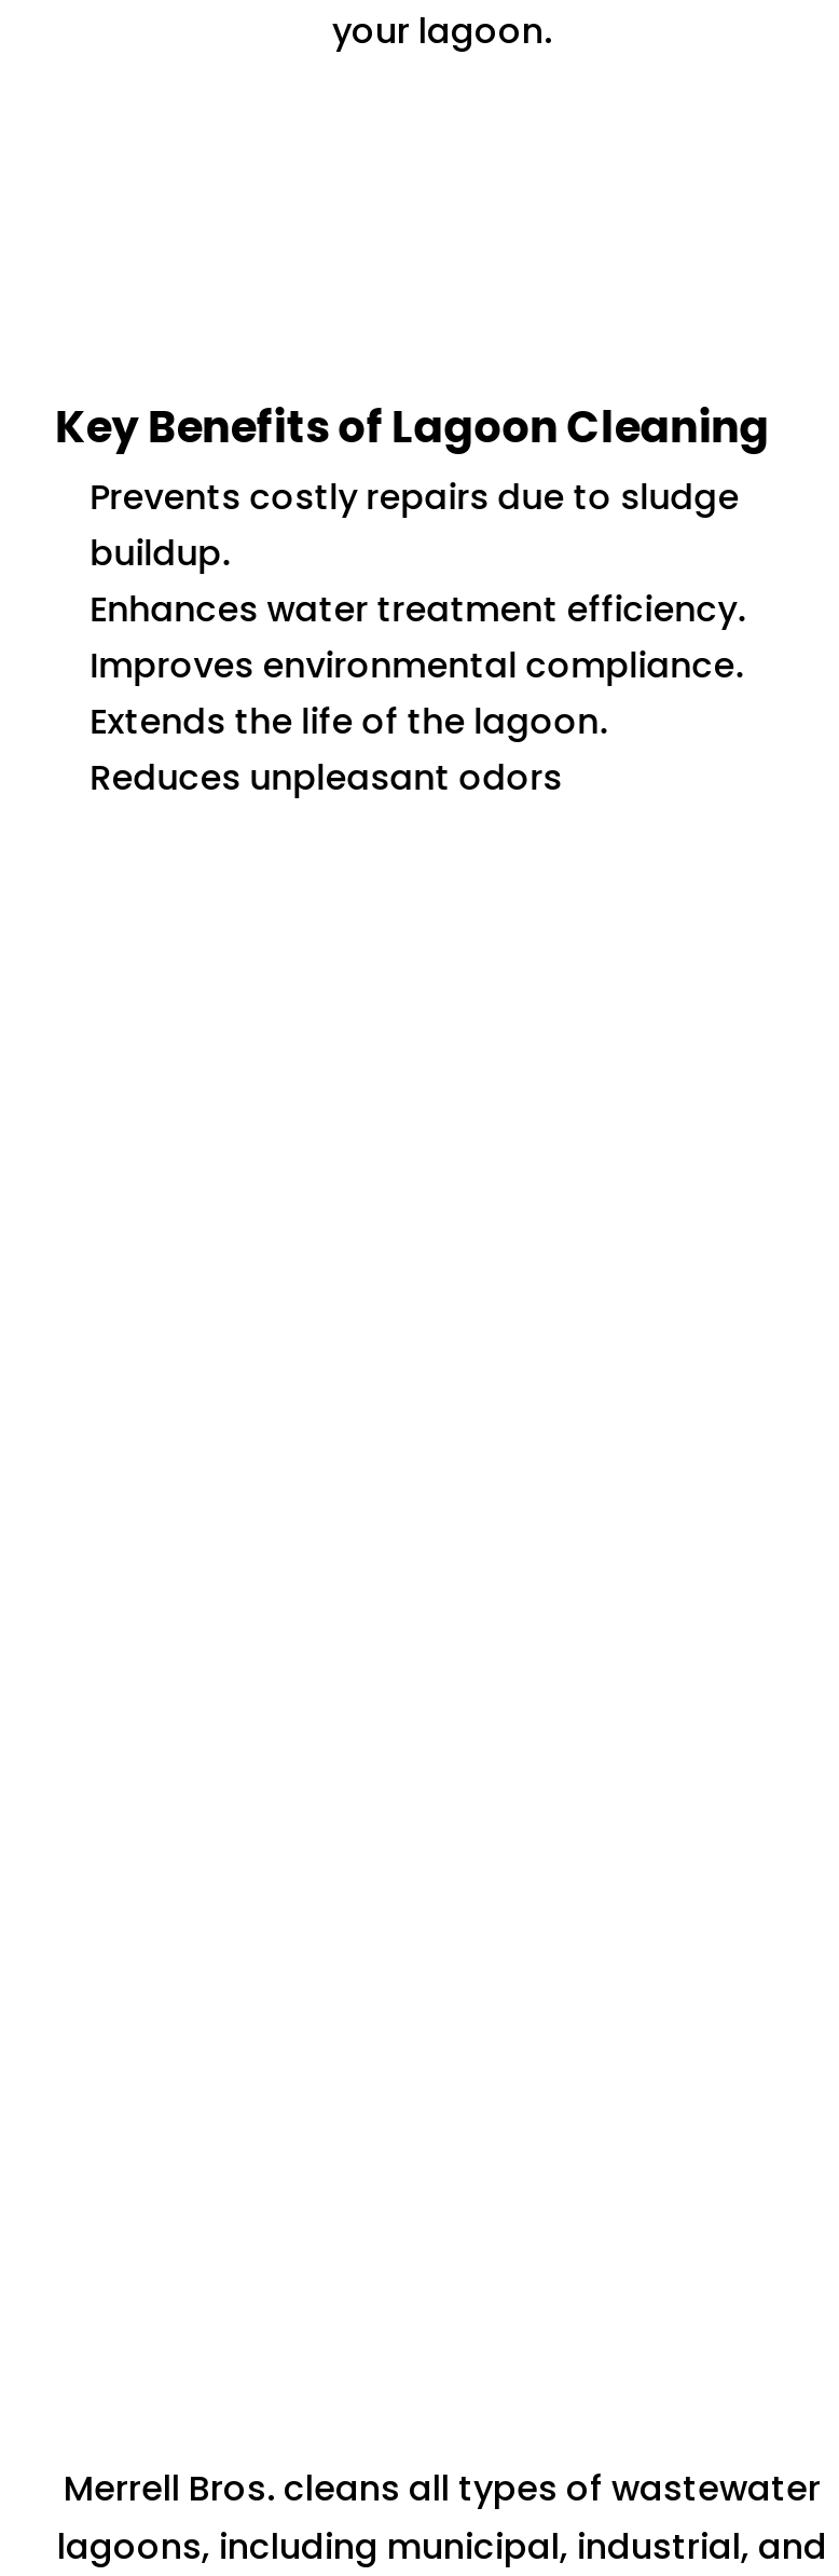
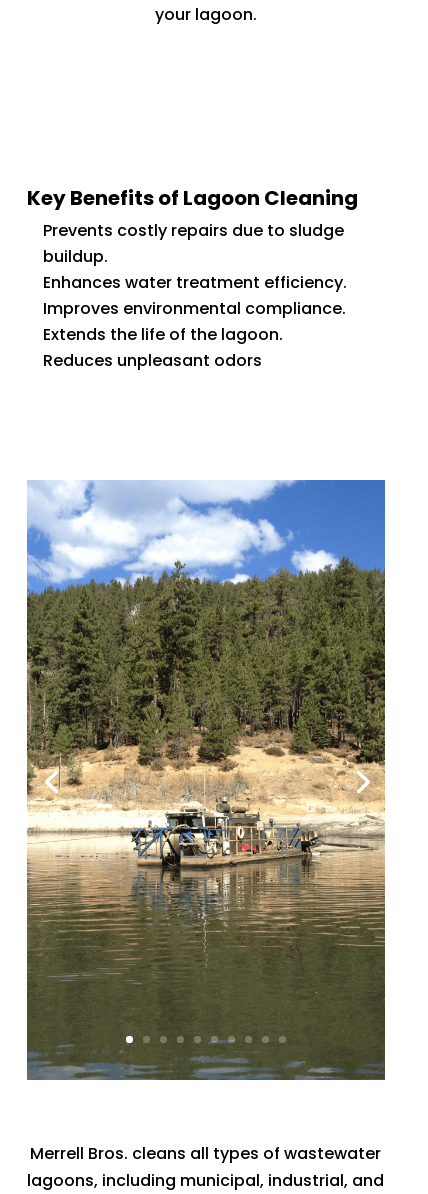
+ [image]
